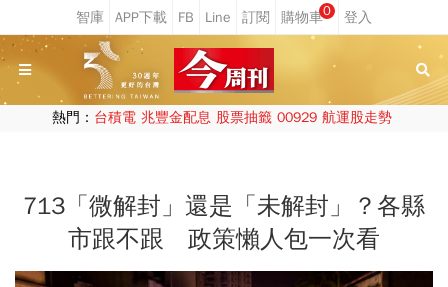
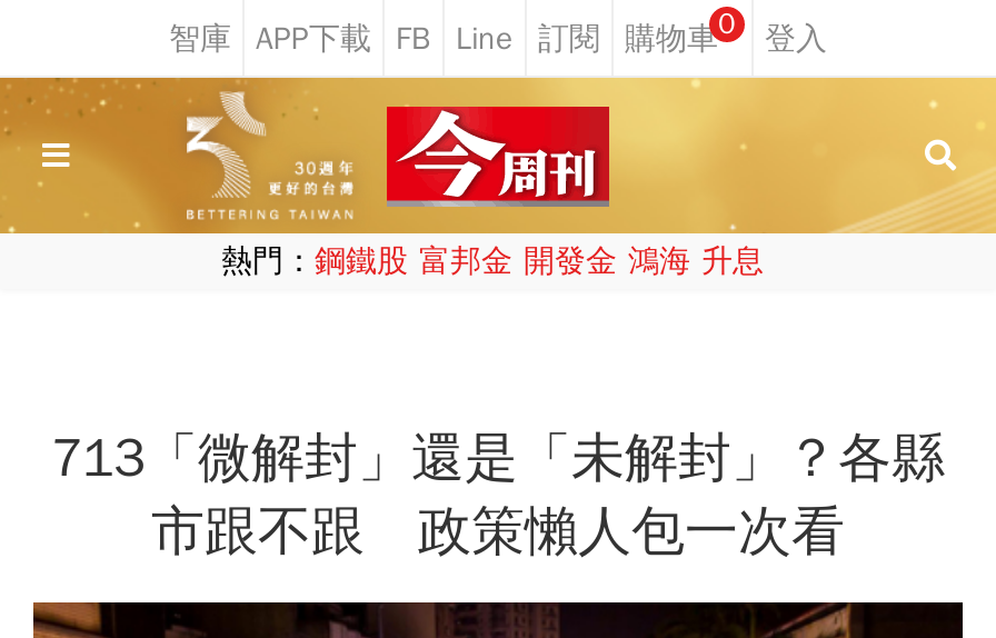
- 熱門：台積電 兆豐金配息 股票抽籤 00929 航運股走勢
+ 熱門：鋼鐵股 富邦金 開發金 鴻海 升息
